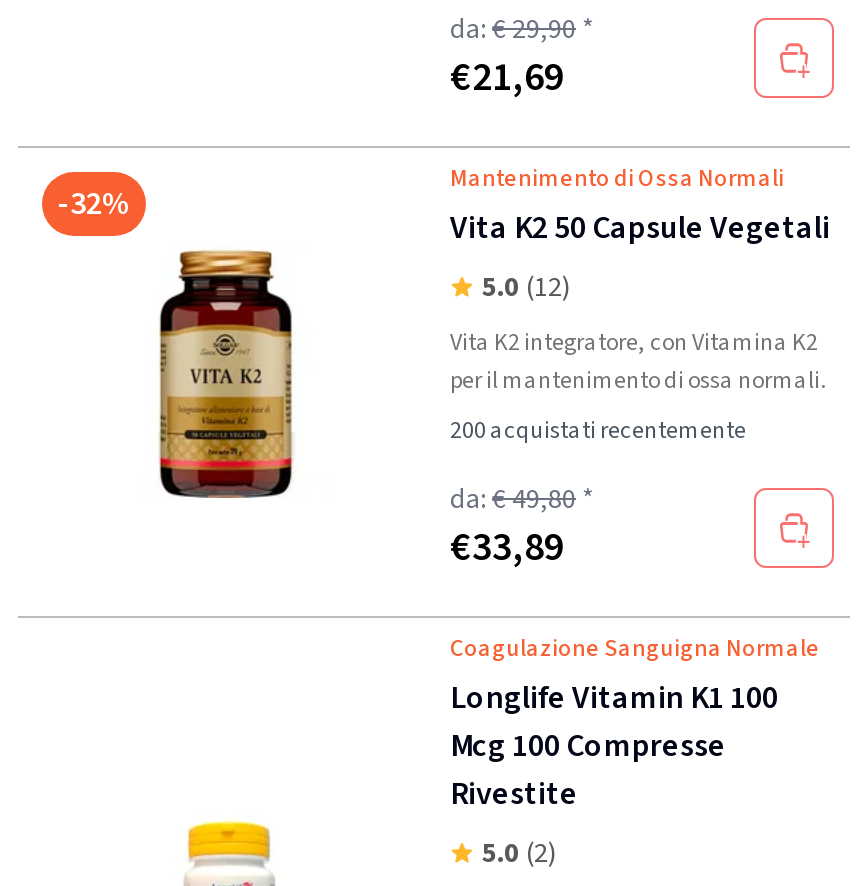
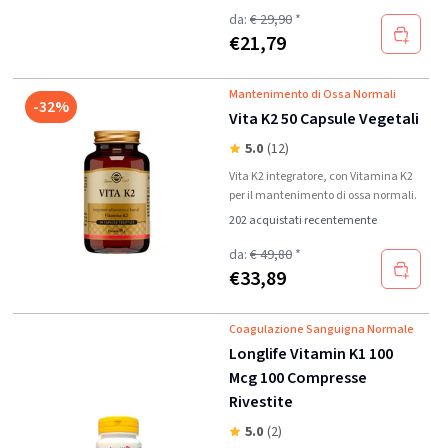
- €21,69
+ €21,79

- 200 acquistati recentemente
+ 202 acquistati recentemente
